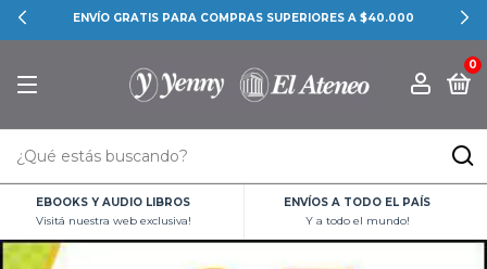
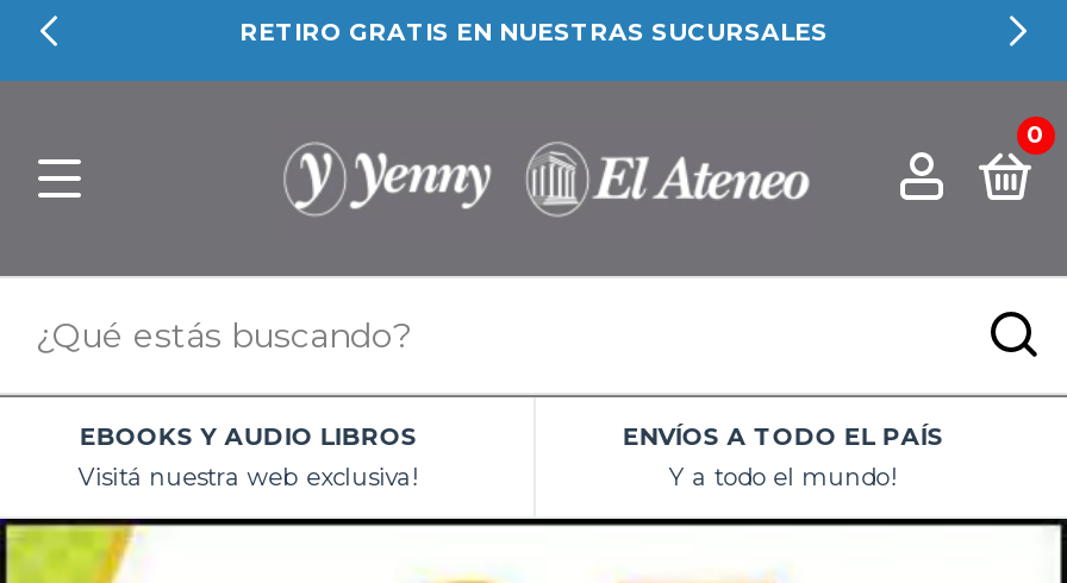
- ENVÍO GRATIS PARA COMPRAS SUPERIORES A $40.000
+ RETIRO GRATIS EN NUESTRAS SUCURSALES
